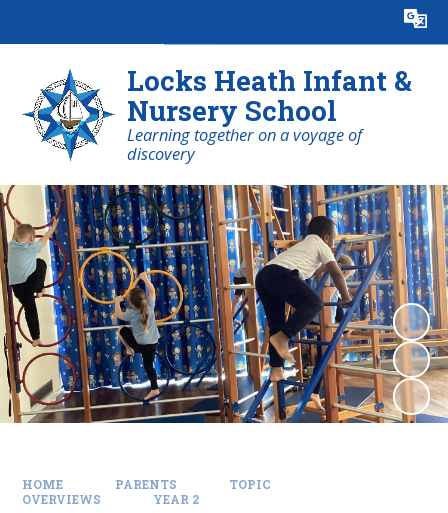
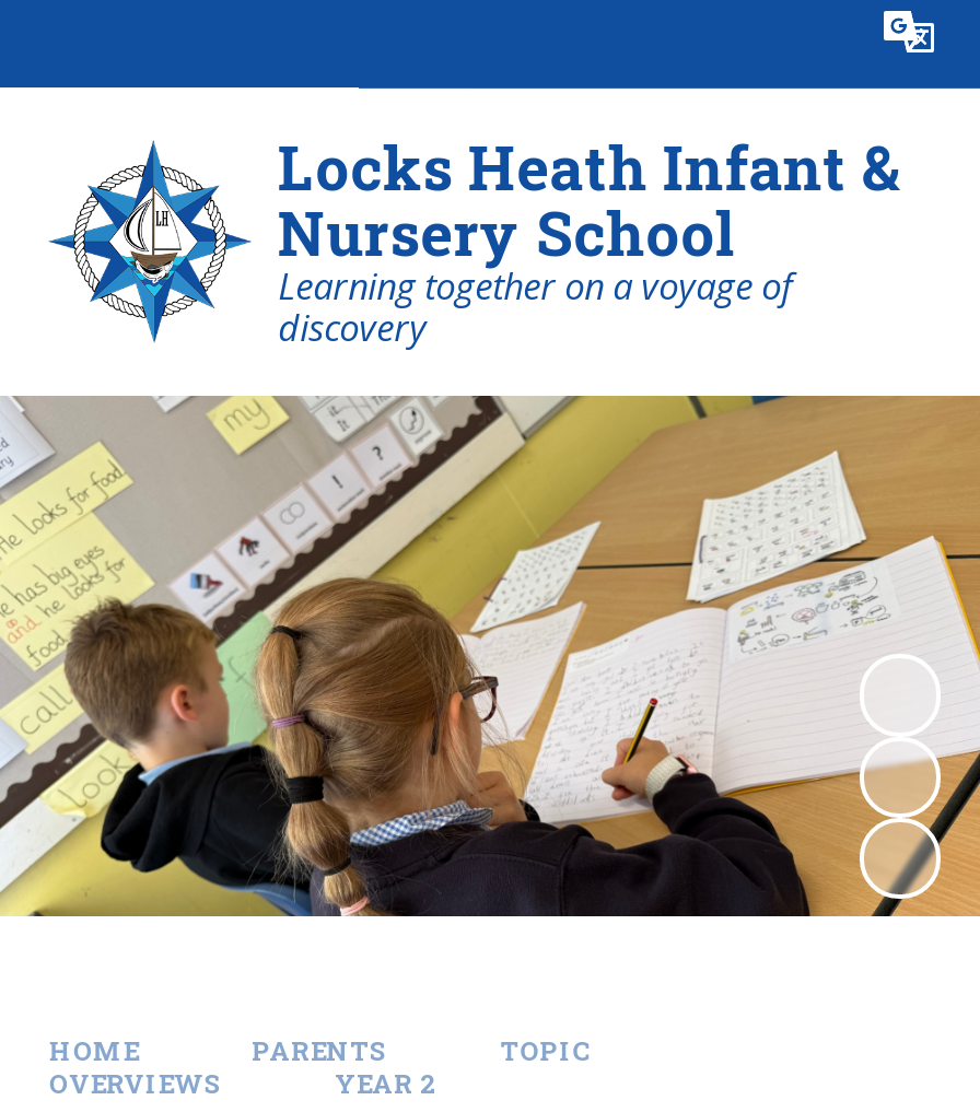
- [image]
+ [image]
